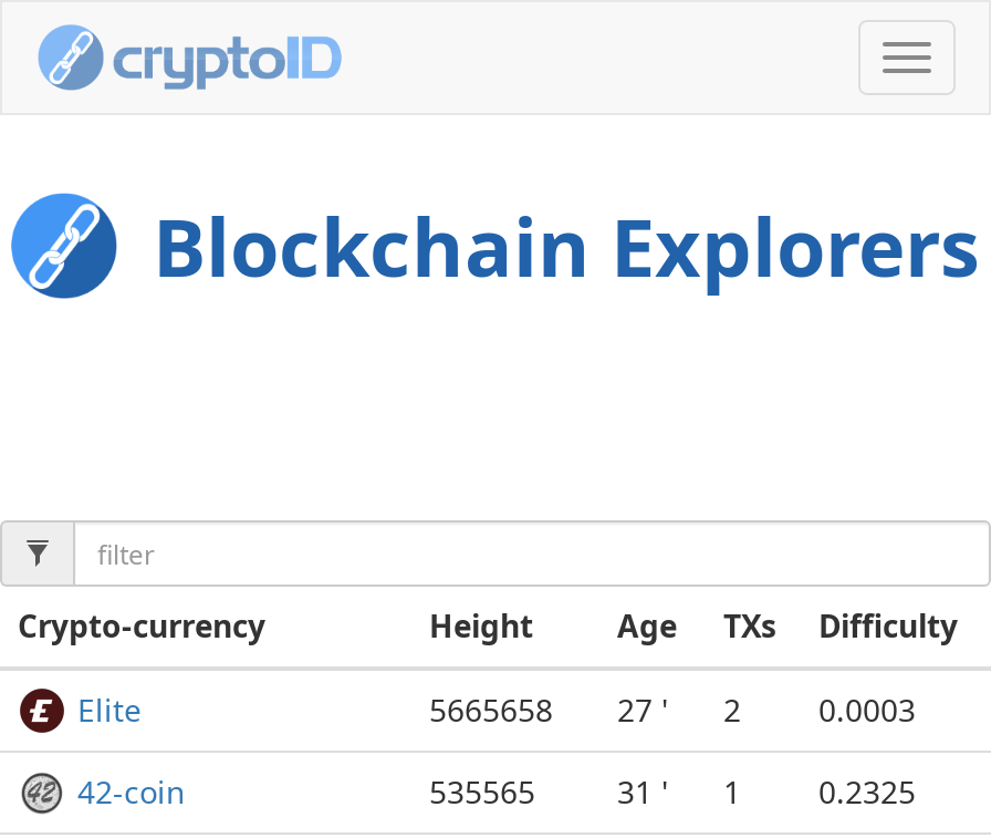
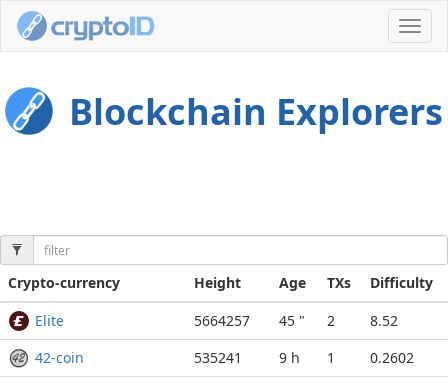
- 5665658
+ 5664257

- 27 '
+ 45 "

- 0.0003
+ 8.52

- 535565
- 31 '
+ 535241
+ 9 h

- 0.2325
+ 0.2602
